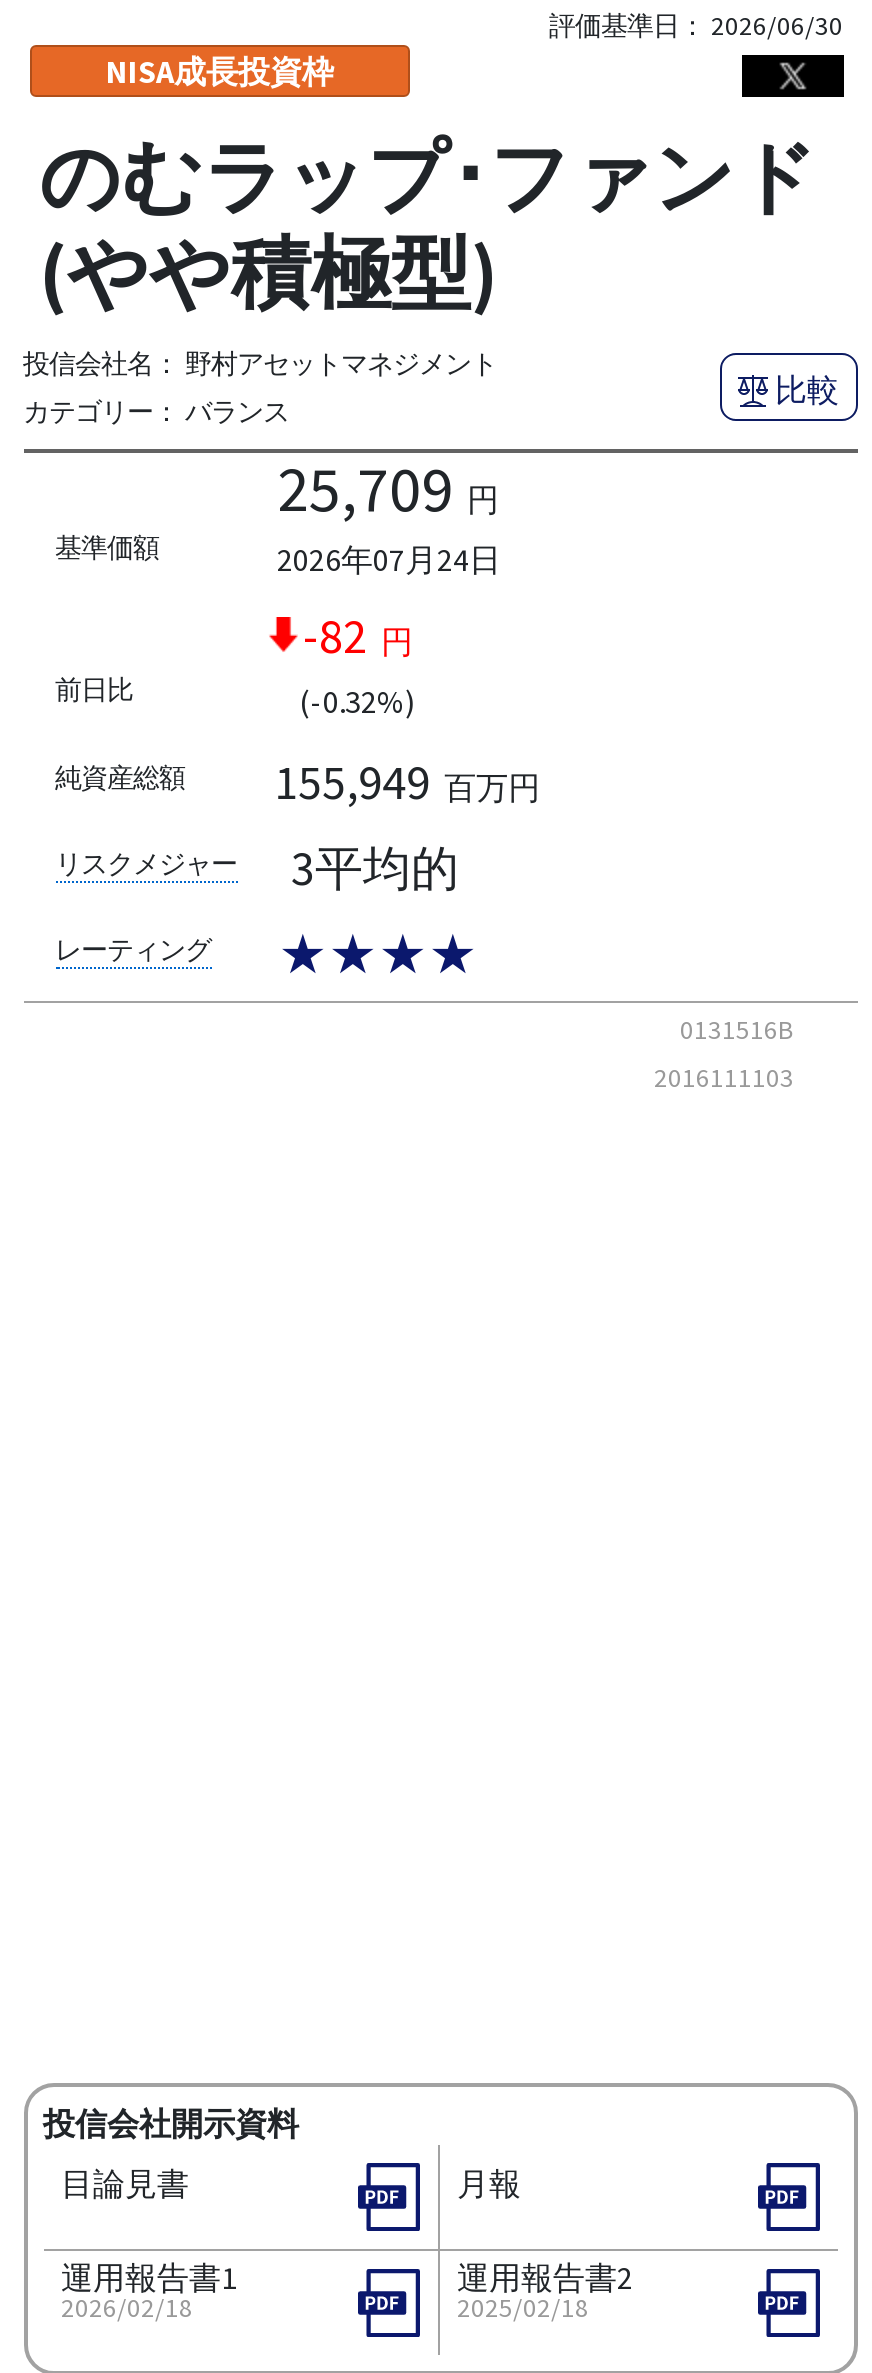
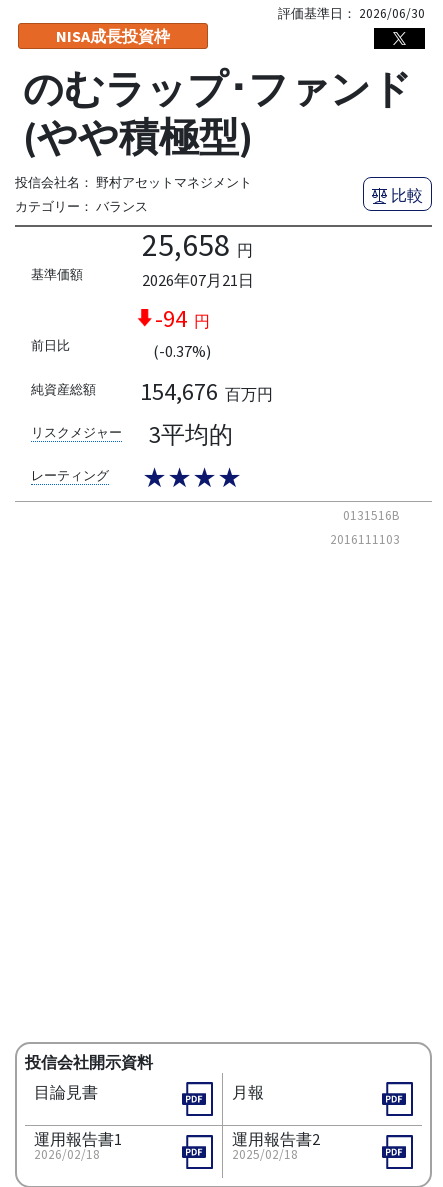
- 25,709 円
+ 25,658 円

- 2026年07月24日
+ 2026年07月21日

- -82 円
+ -94 円

- (-0.32%)
+ (-0.37%)

- 155,949 百万円
+ 154,676 百万円
